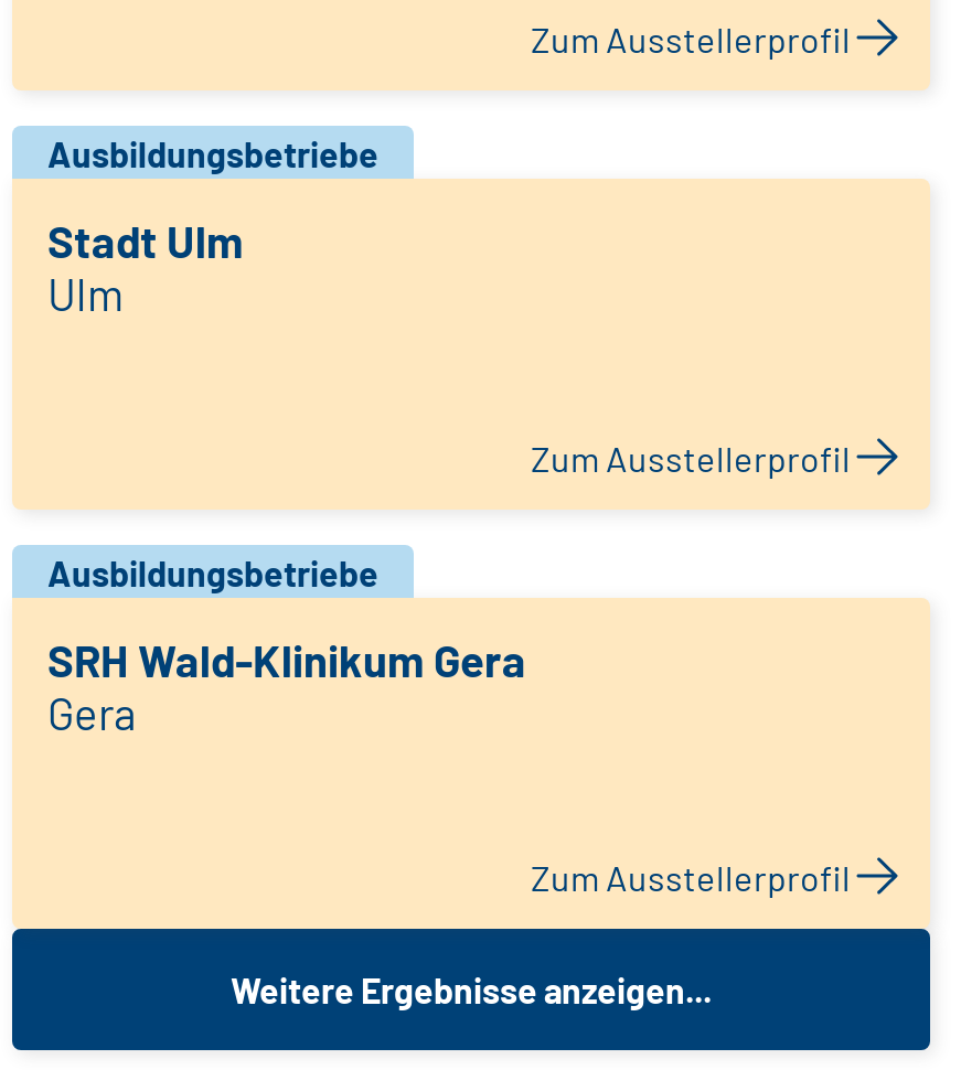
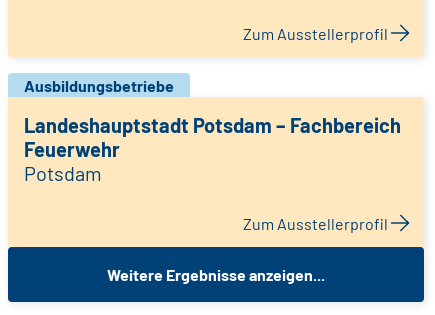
- Stadt Ulm
- Ulm
- Zum Ausstellerprofil
- Ausbildungsbetriebe
- SRH Wald-Klinikum Gera
- Gera
+ Landeshauptstadt Potsdam – Fachbereich
+ Feuerwehr
+ Potsdam
